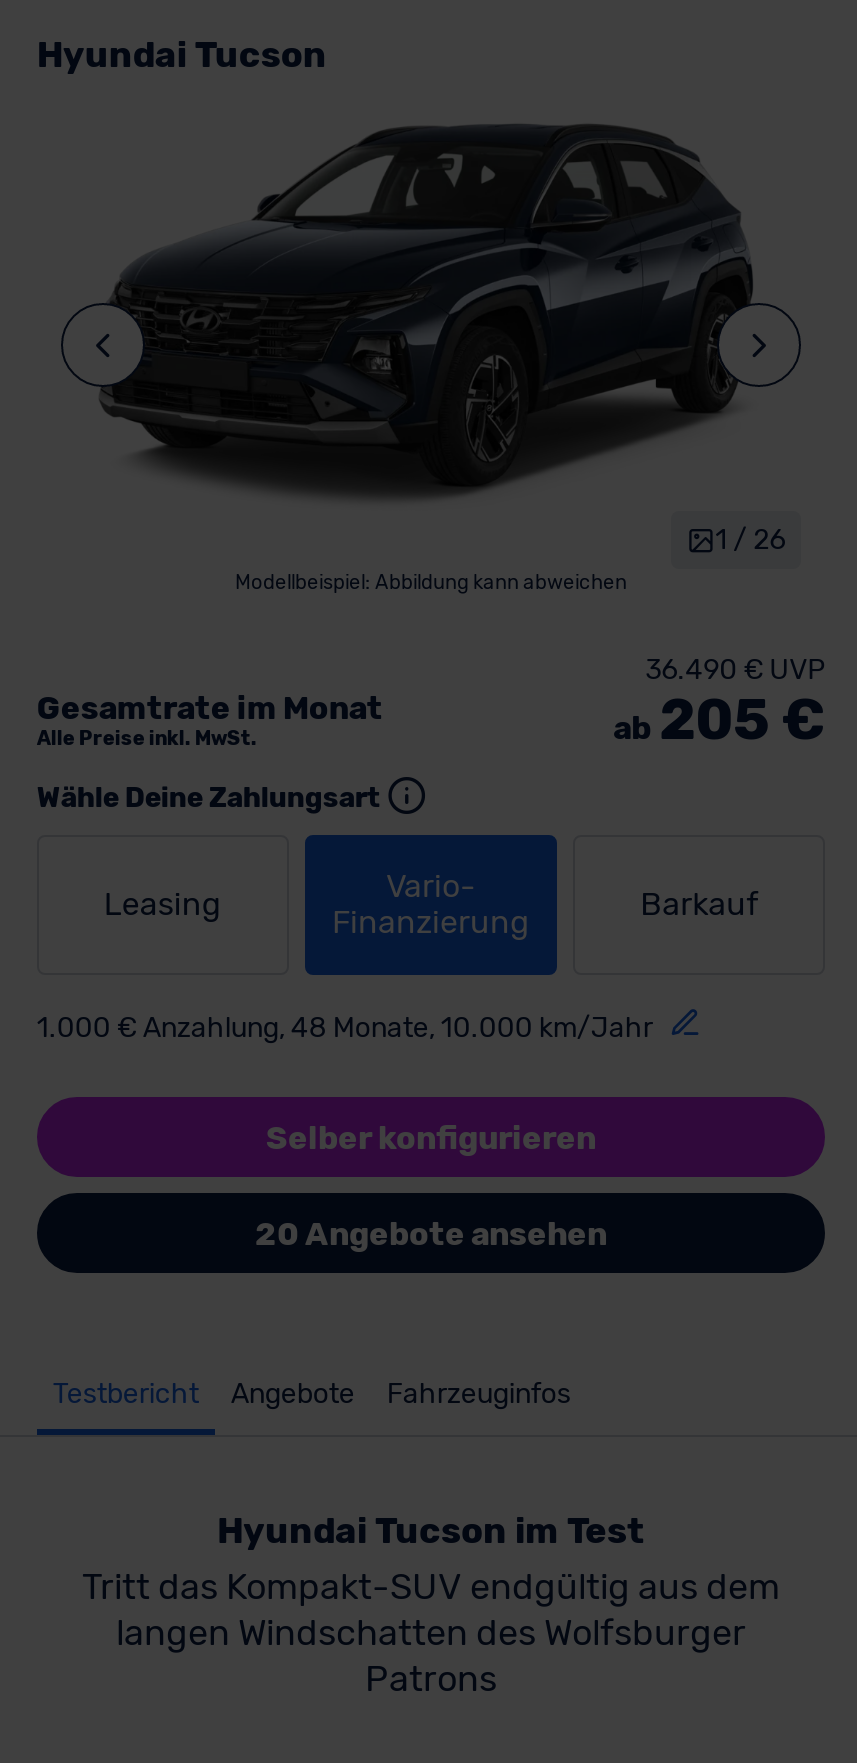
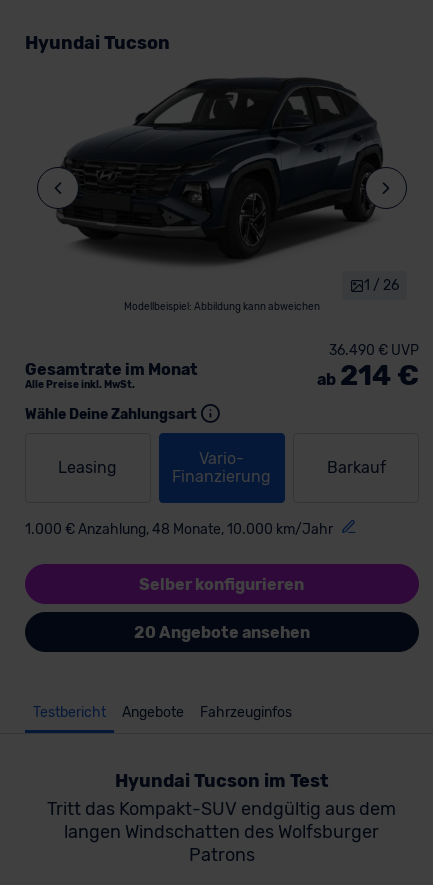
- ab 205 €
+ ab 214 €
